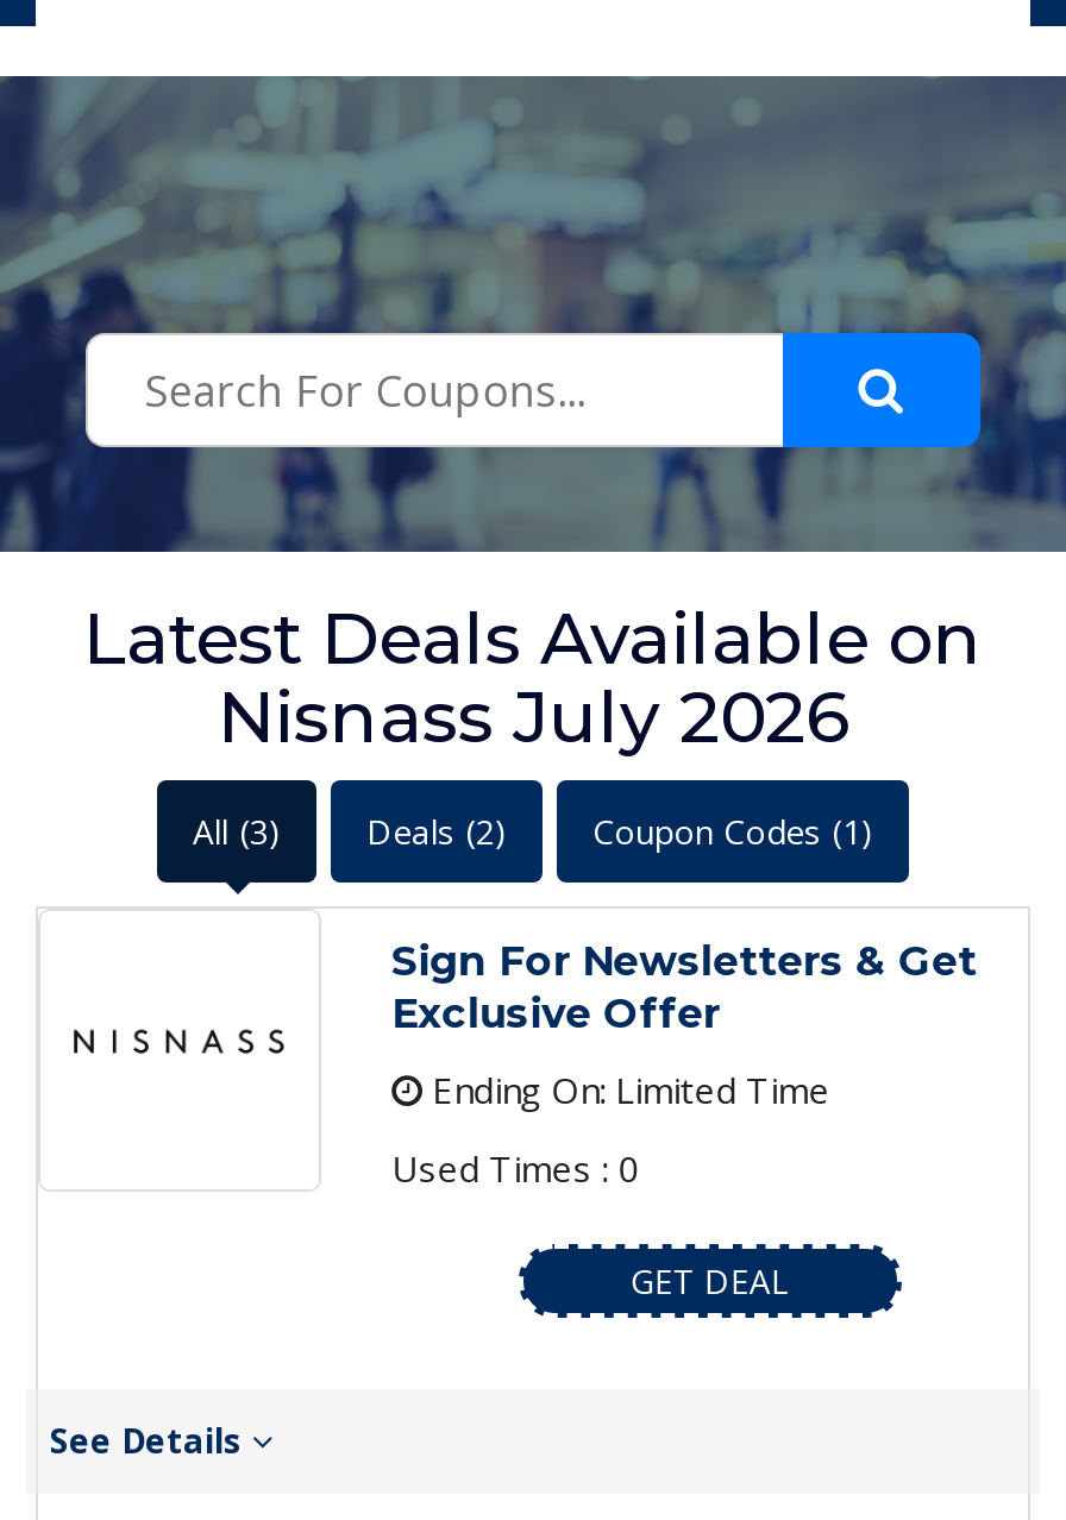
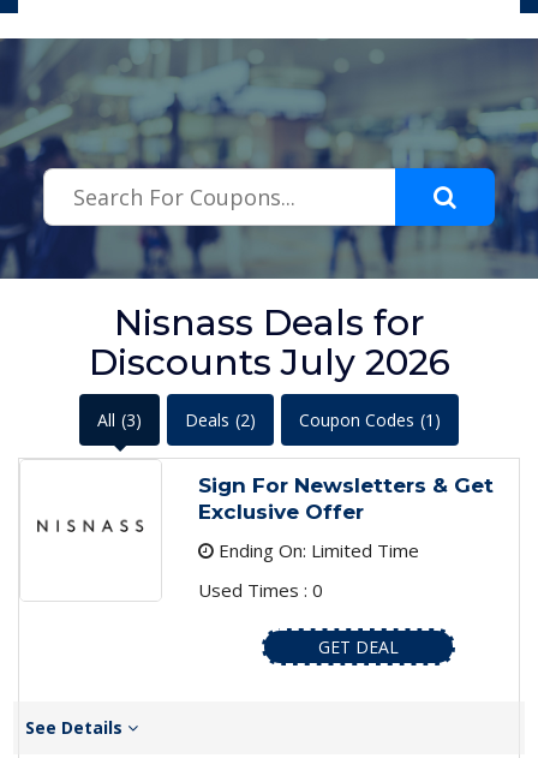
- Latest Deals Available on
- Nisnass July 2026
+ Nisnass Deals for
+ Discounts July 2026
